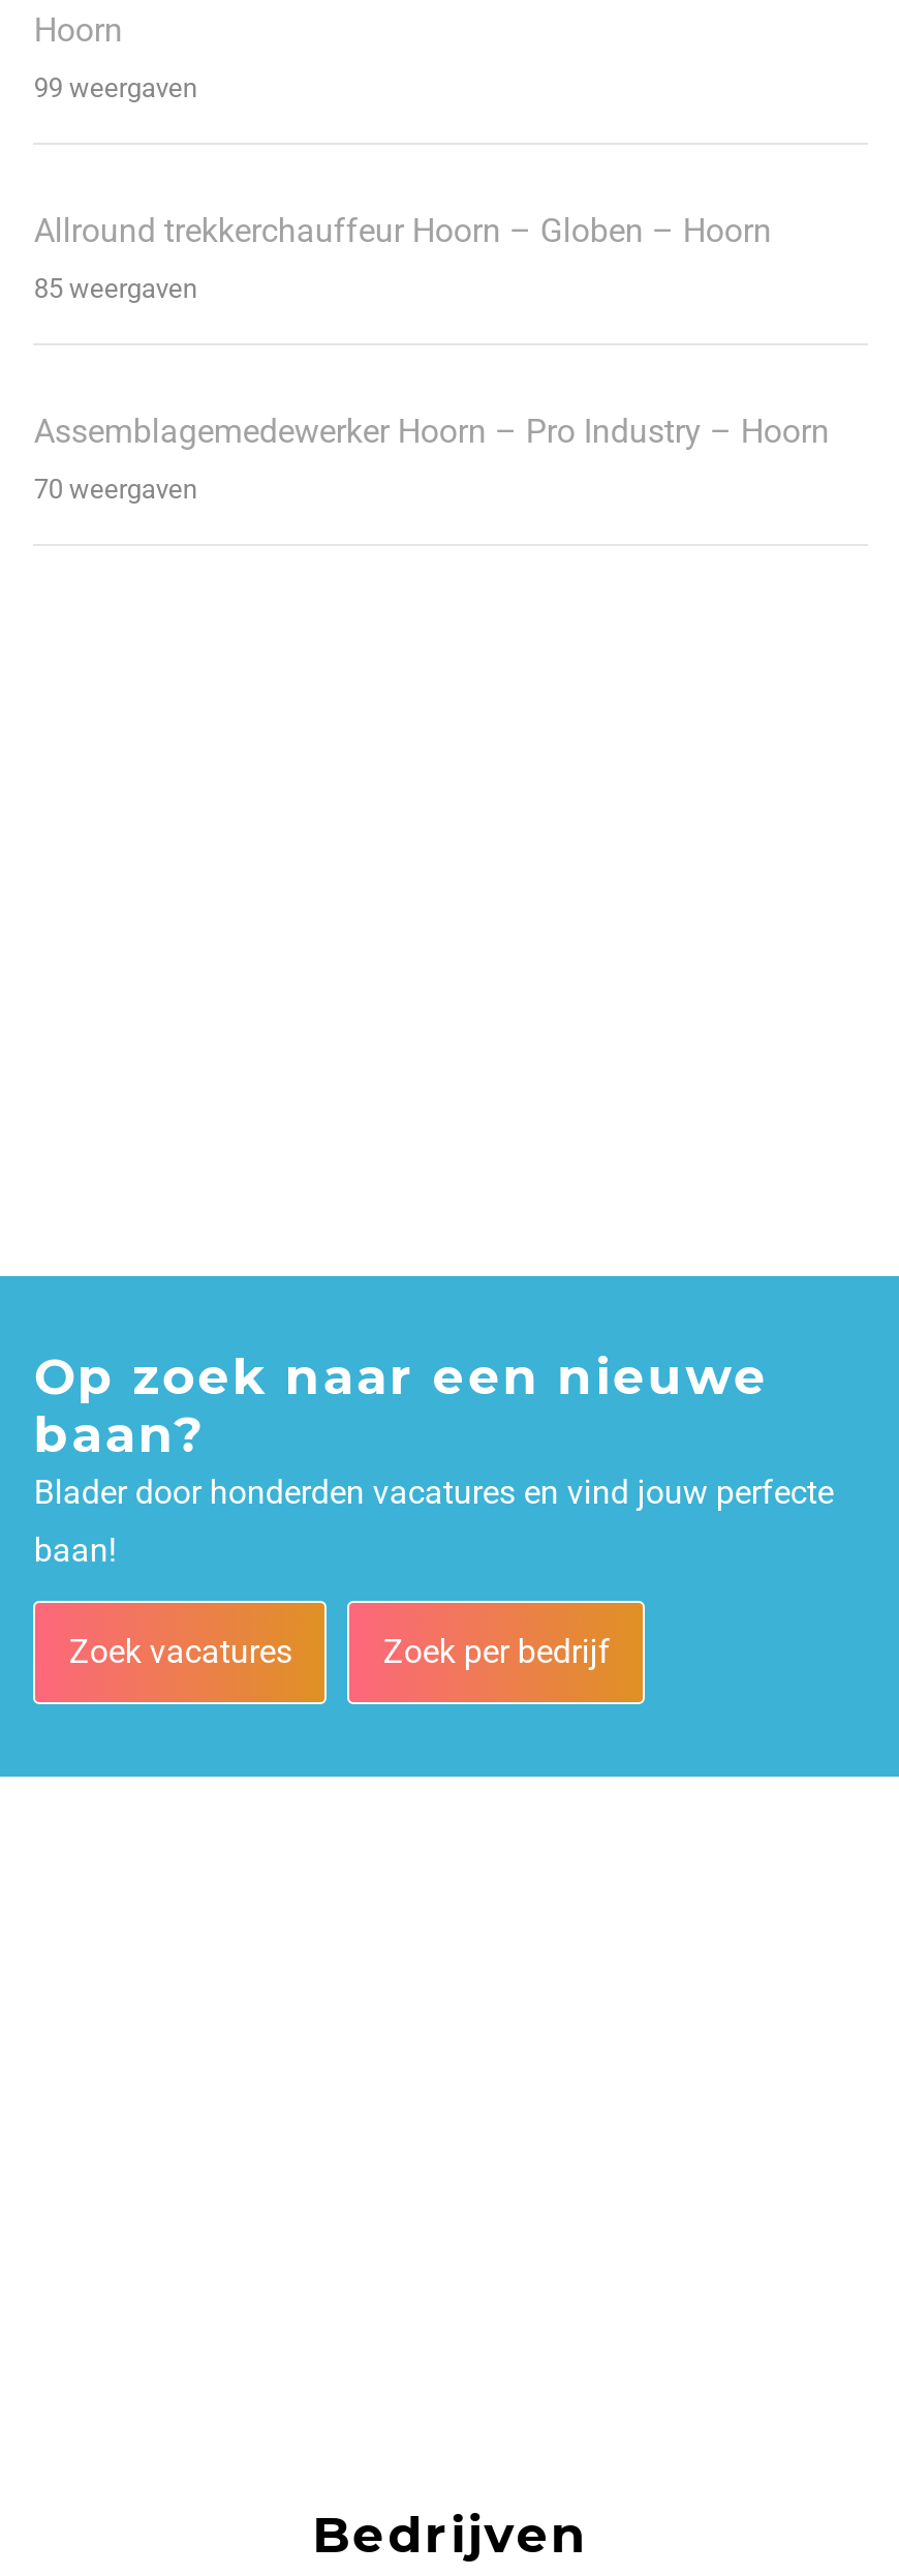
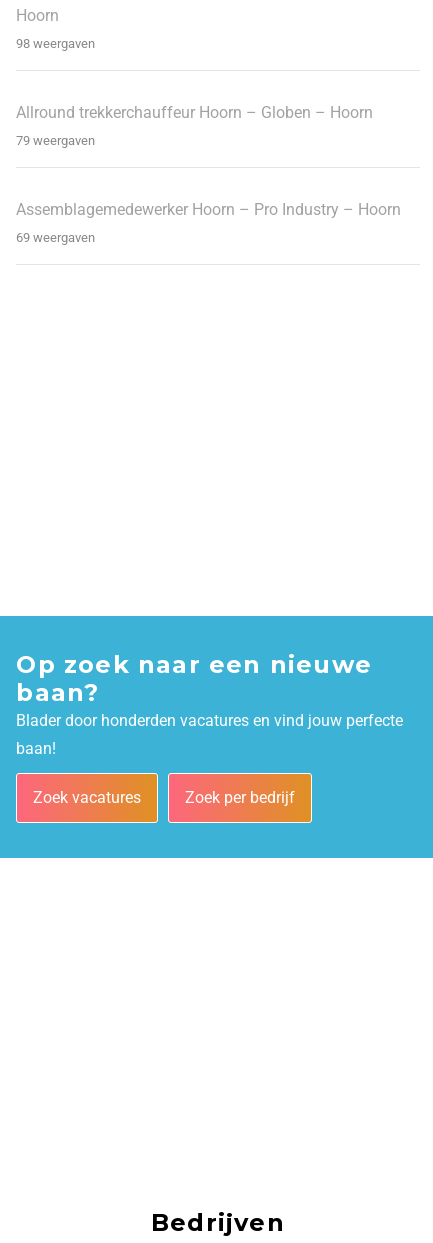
- 99 weergaven
+ 98 weergaven

- 85 weergaven
+ 79 weergaven

- 70 weergaven
+ 69 weergaven
